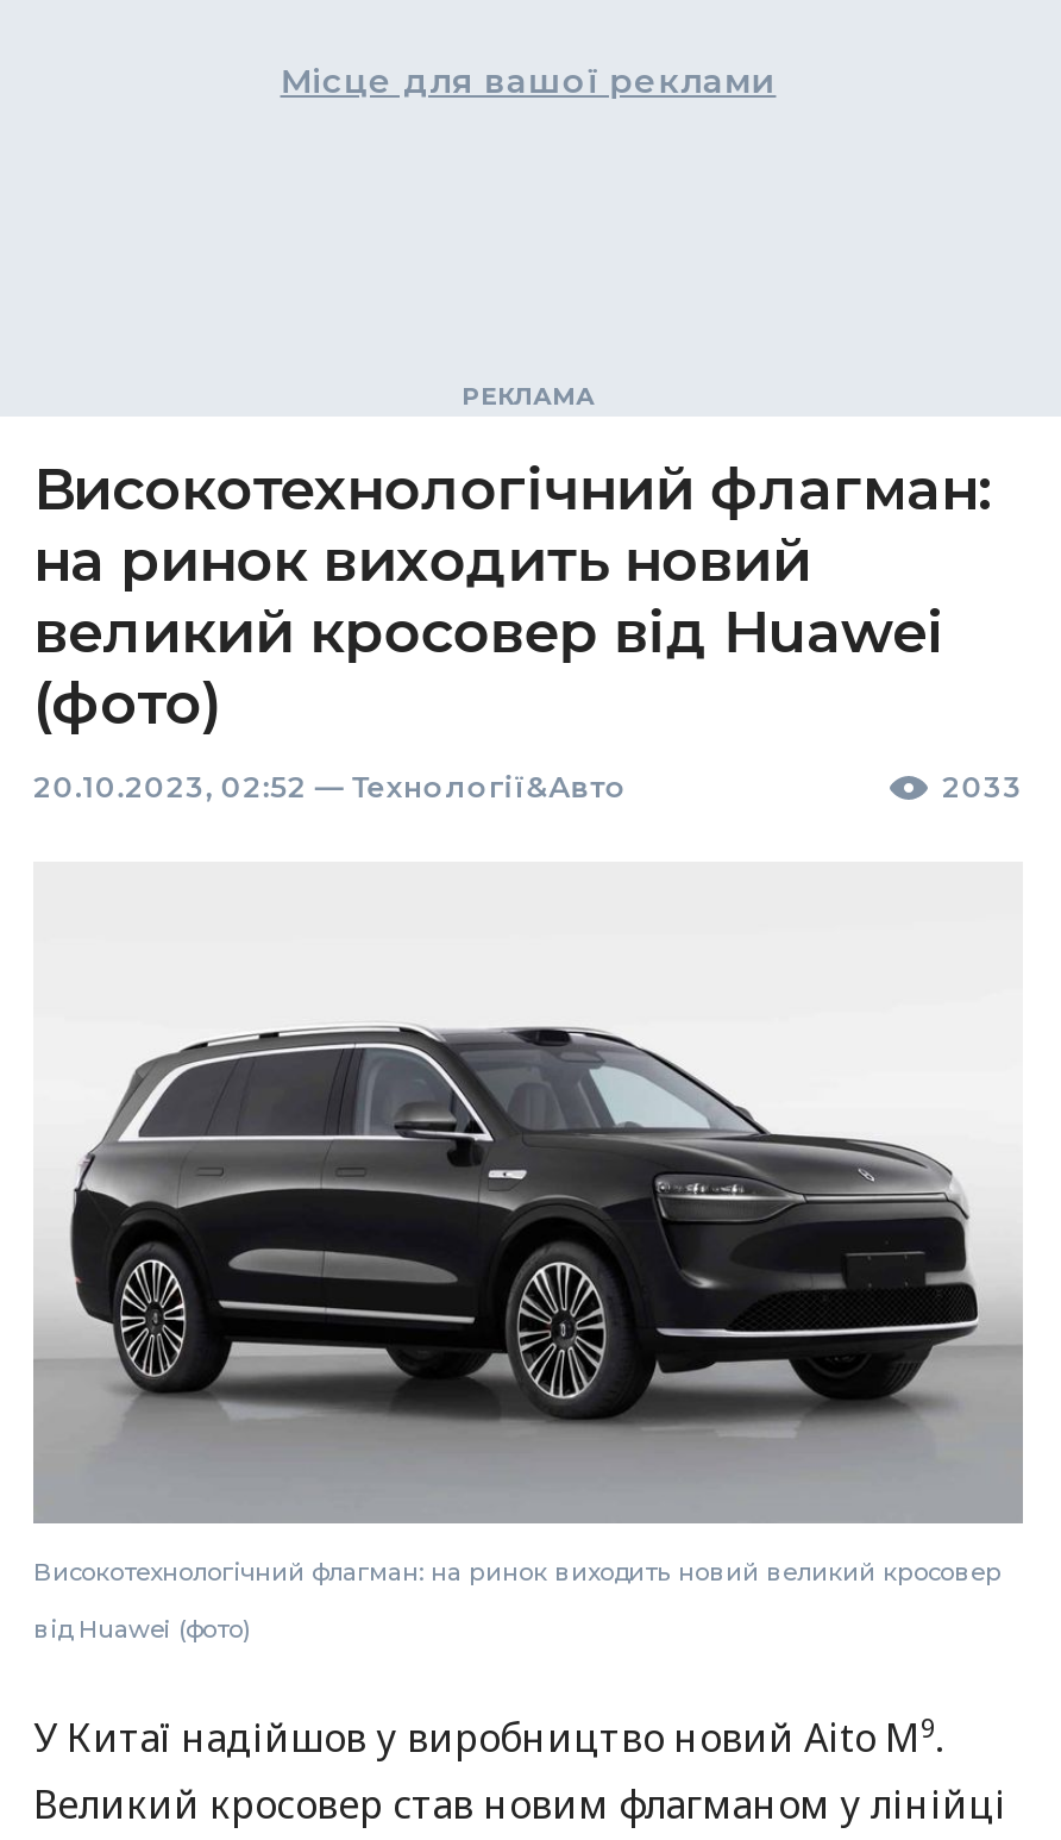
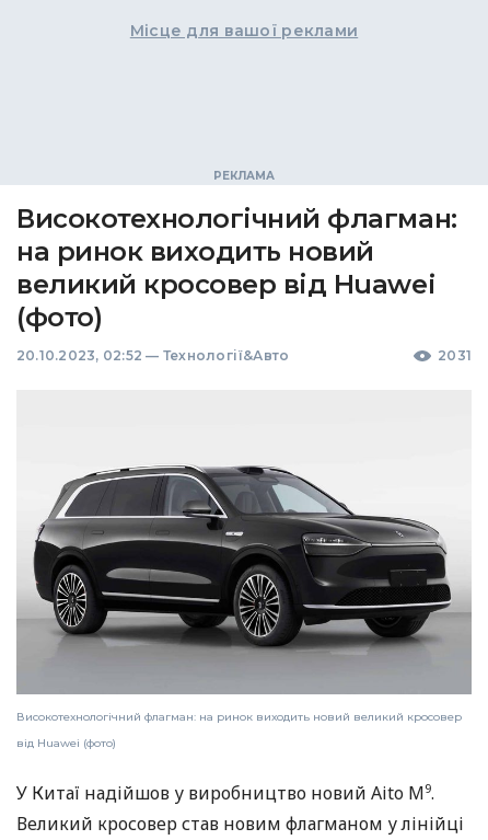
- 2033
+ 2031
